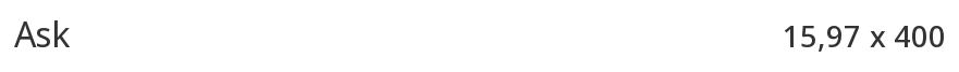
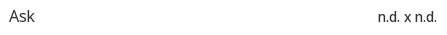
- 15,97 x 400
+ n.d. x n.d.
